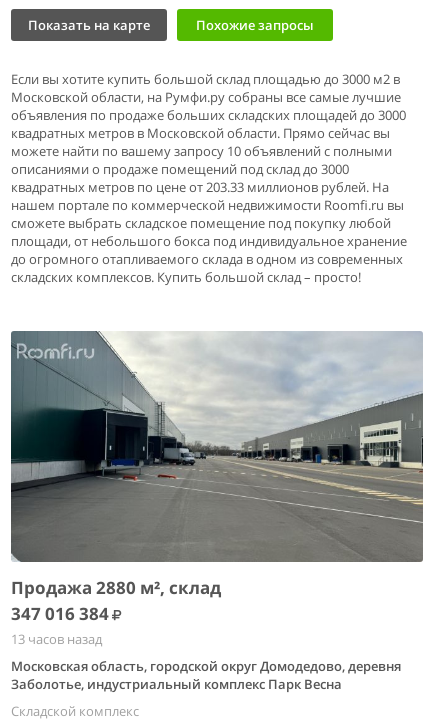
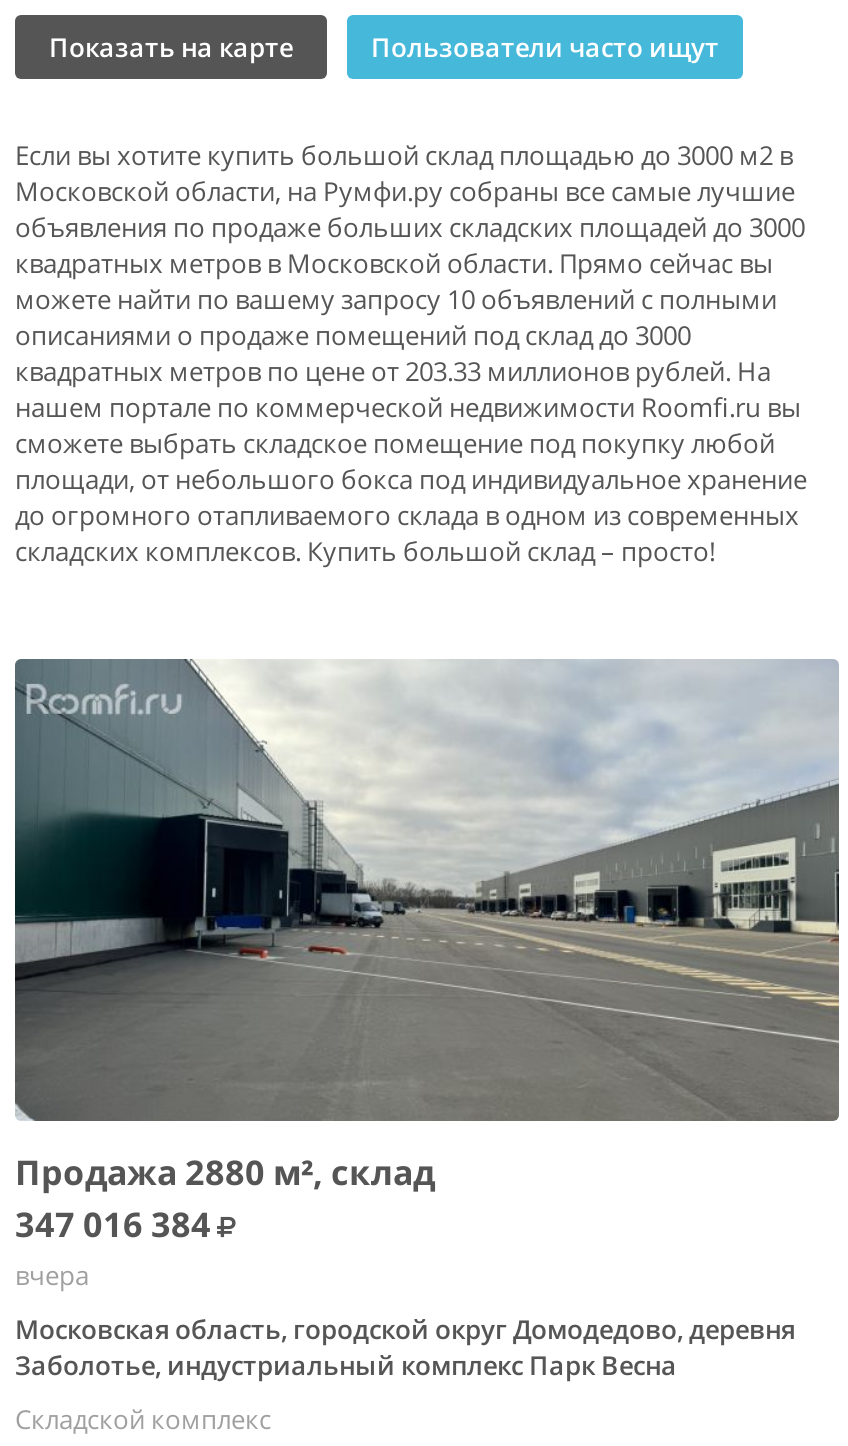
- Похожие запросы
+ Пользователи часто ищут

- 13 часов назад
+ вчера
